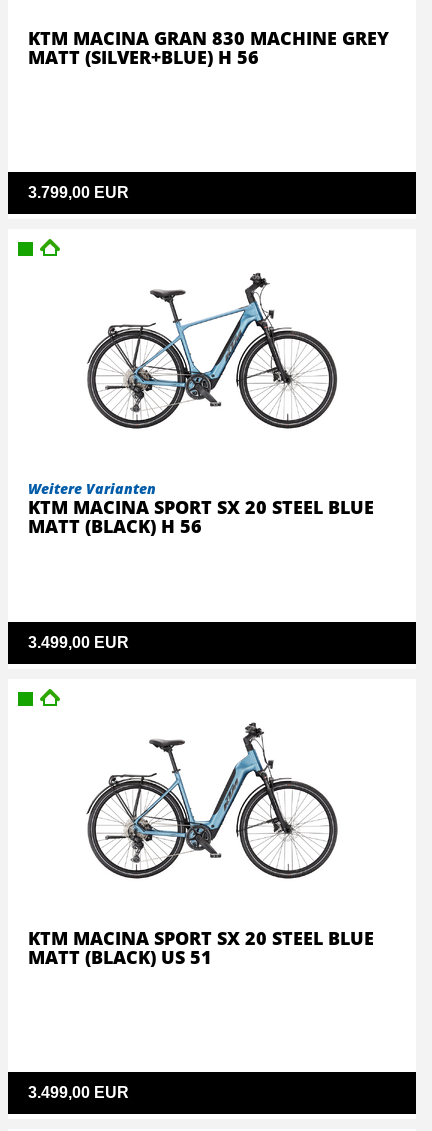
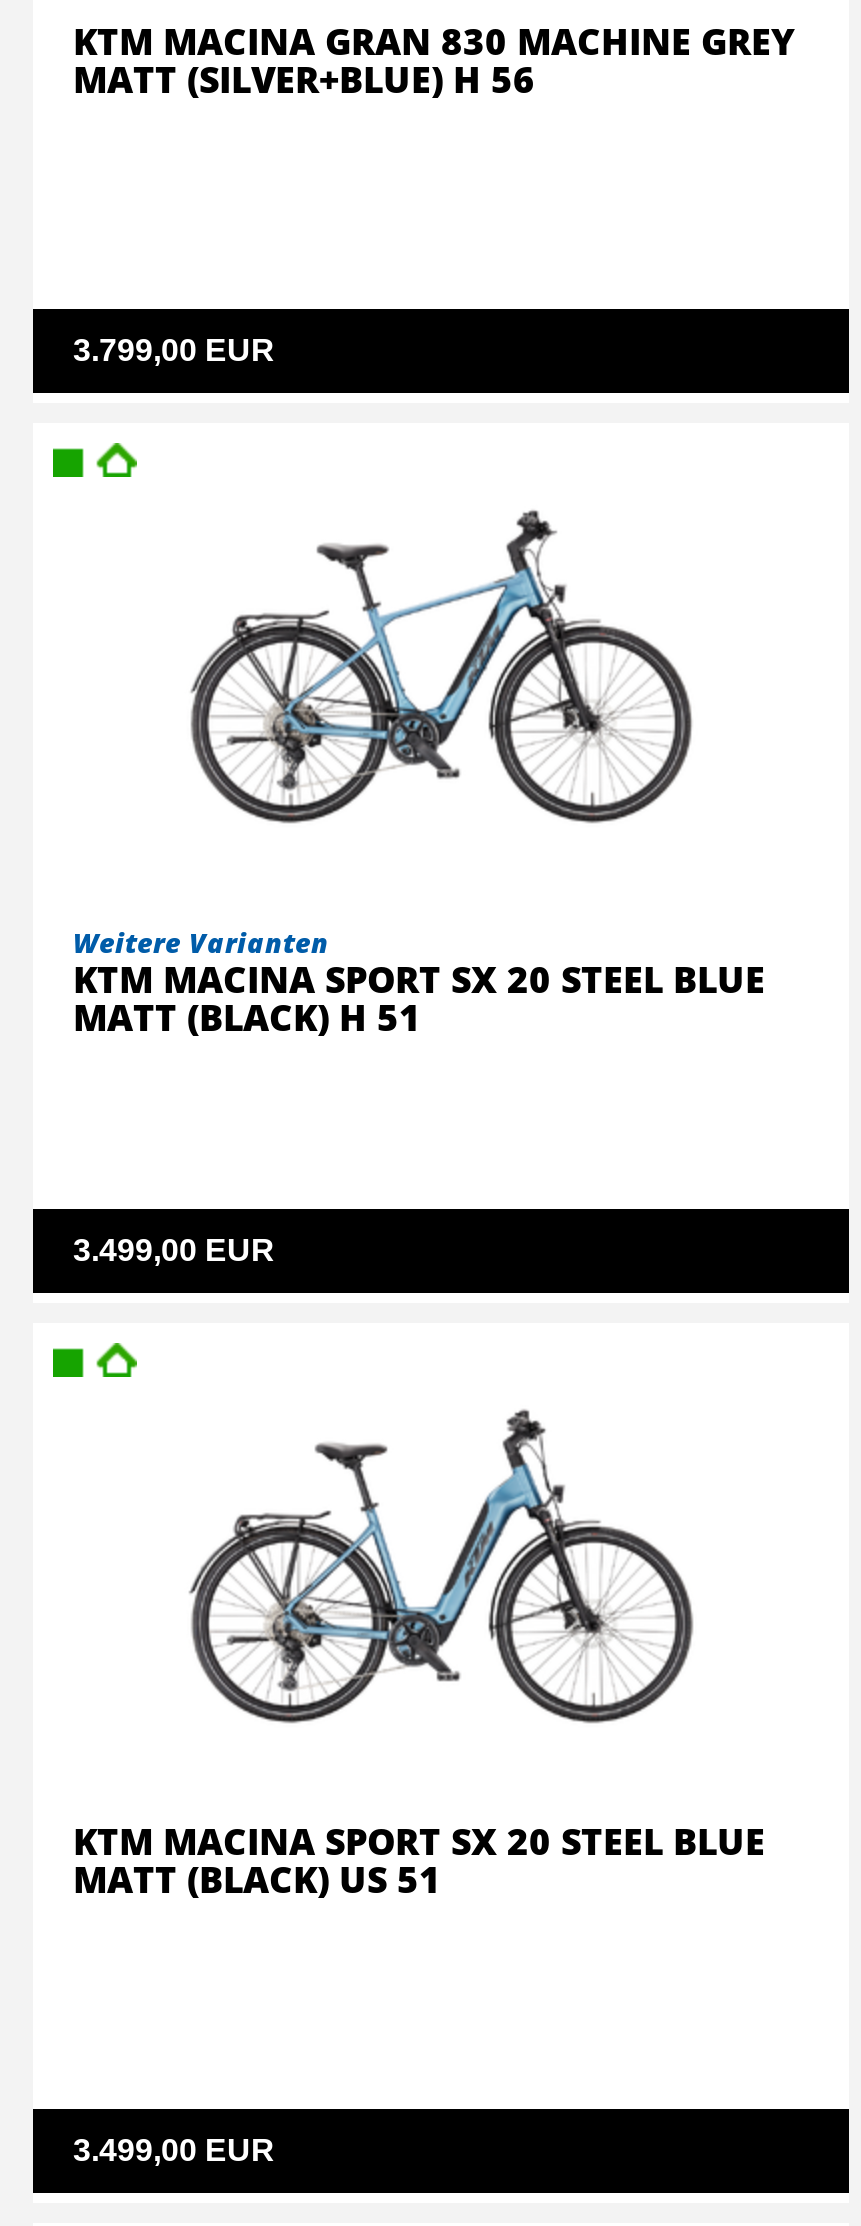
- MATT (BLACK) H 56
+ MATT (BLACK) H 51
